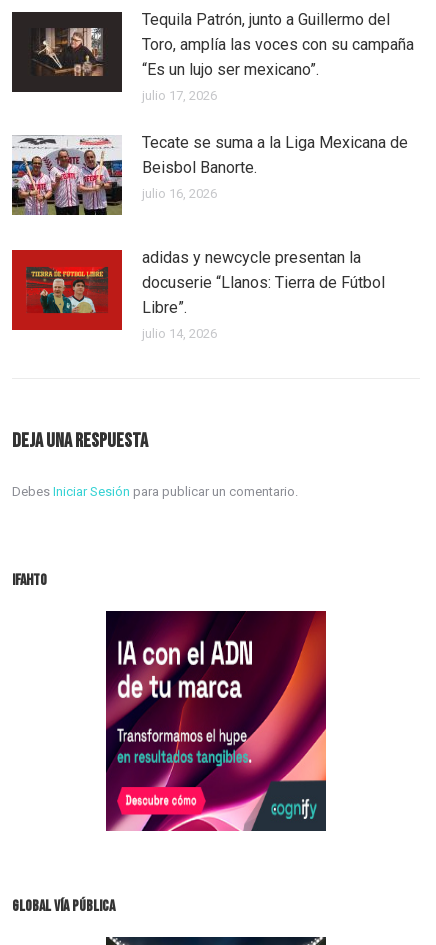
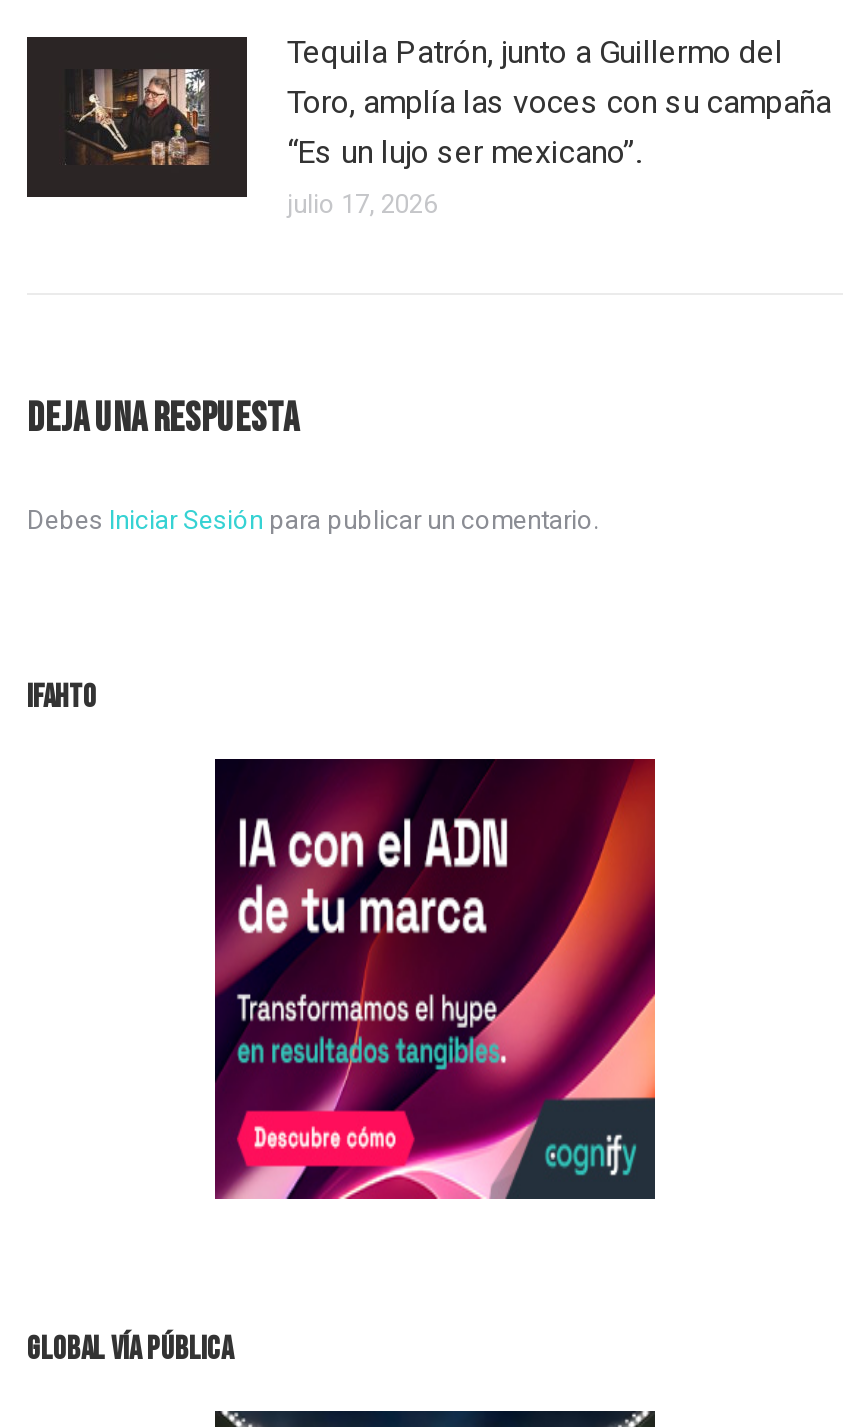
- [image]
- Tecate se suma a la Liga Mexicana de
- Beisbol Banorte.
- julio 16, 2026
- adidas y newcycle presentan la
- docuserie “Llanos: Tierra de Fútbol
- Libre”.
- julio 14, 2026

- [image]
